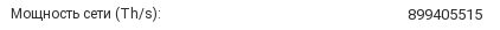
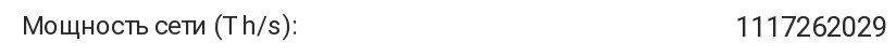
- 899405515
+ 1117262029
